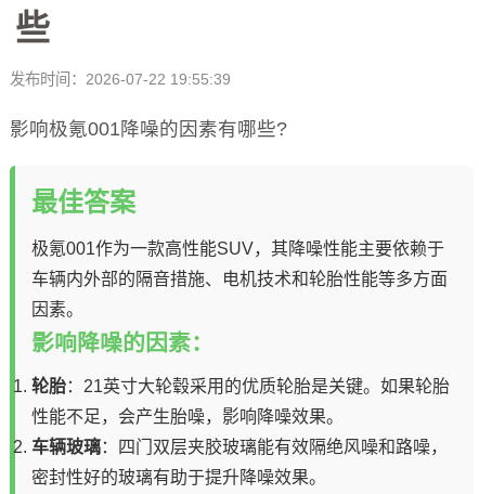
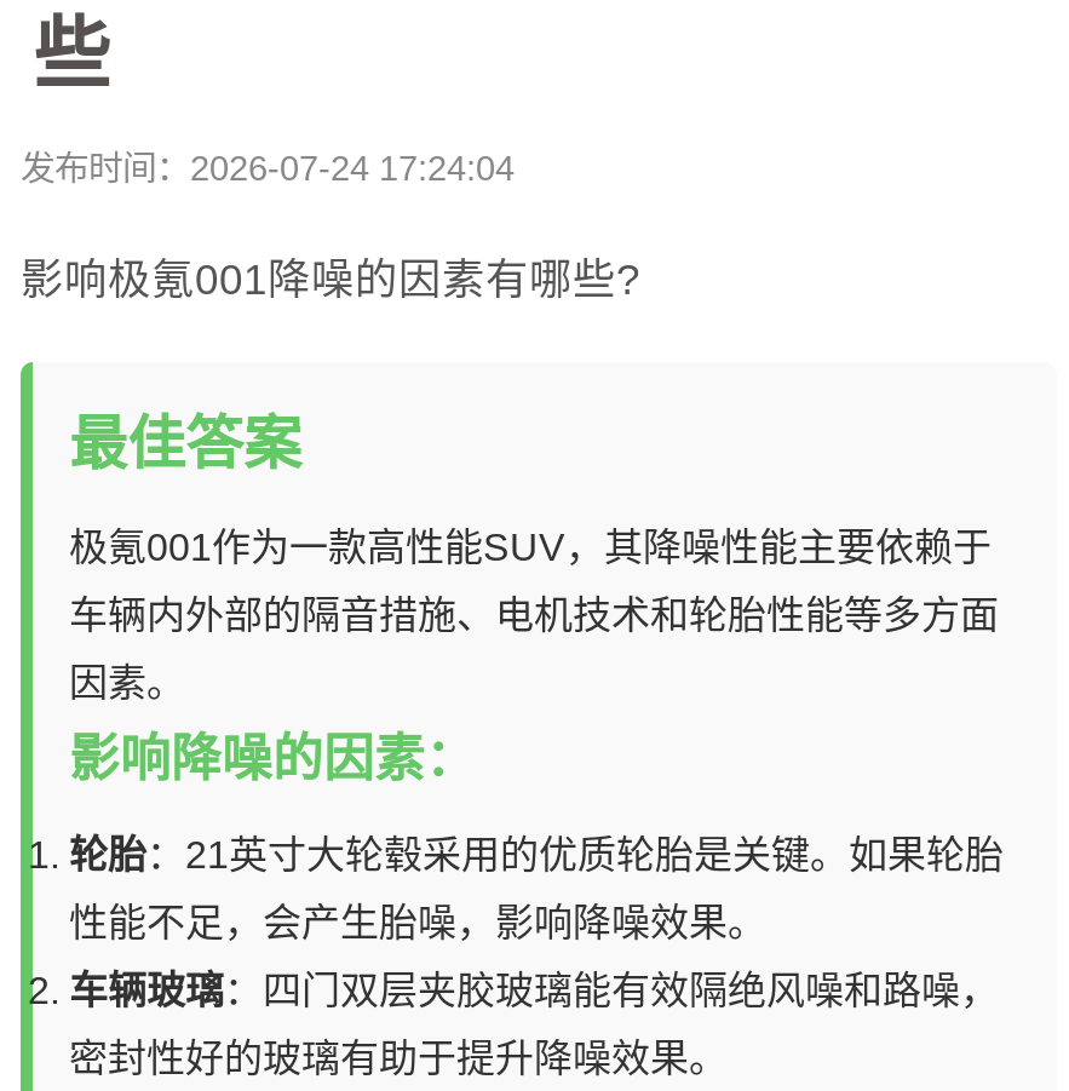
- 发布时间：2026-07-22 19:55:39
+ 发布时间：2026-07-24 17:24:04
